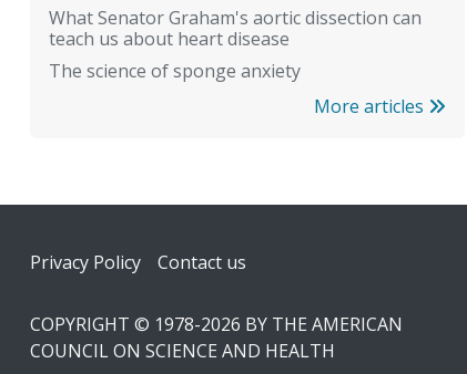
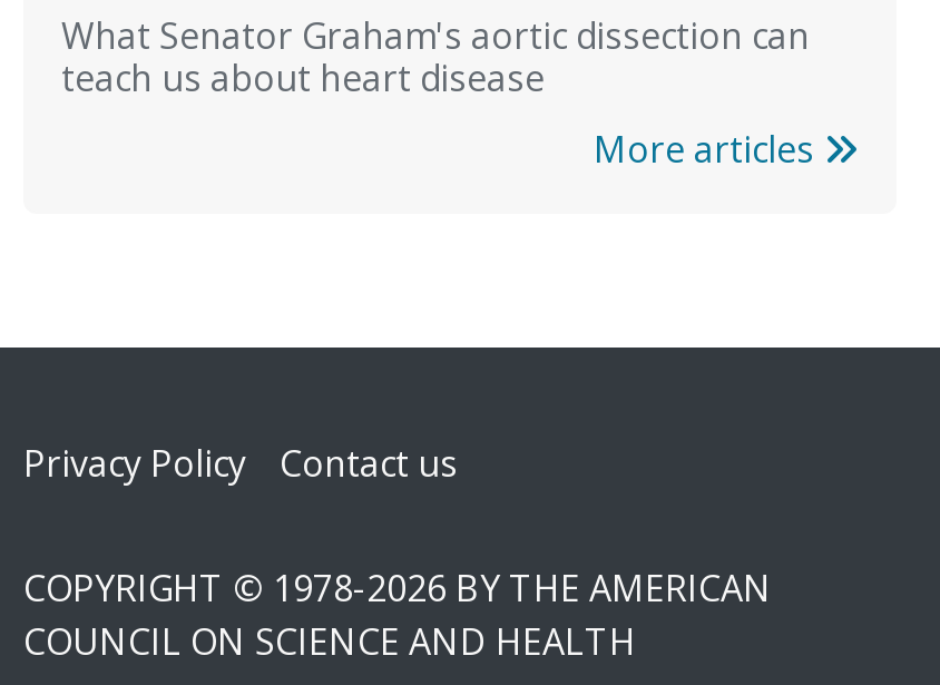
- The science of sponge anxiety
